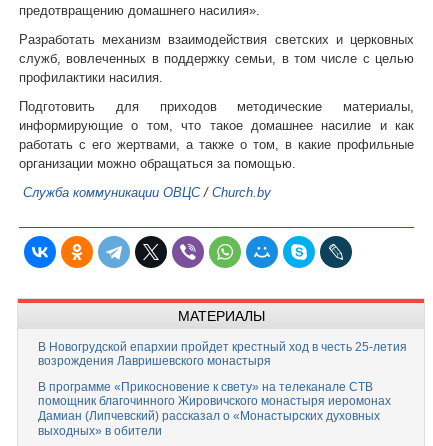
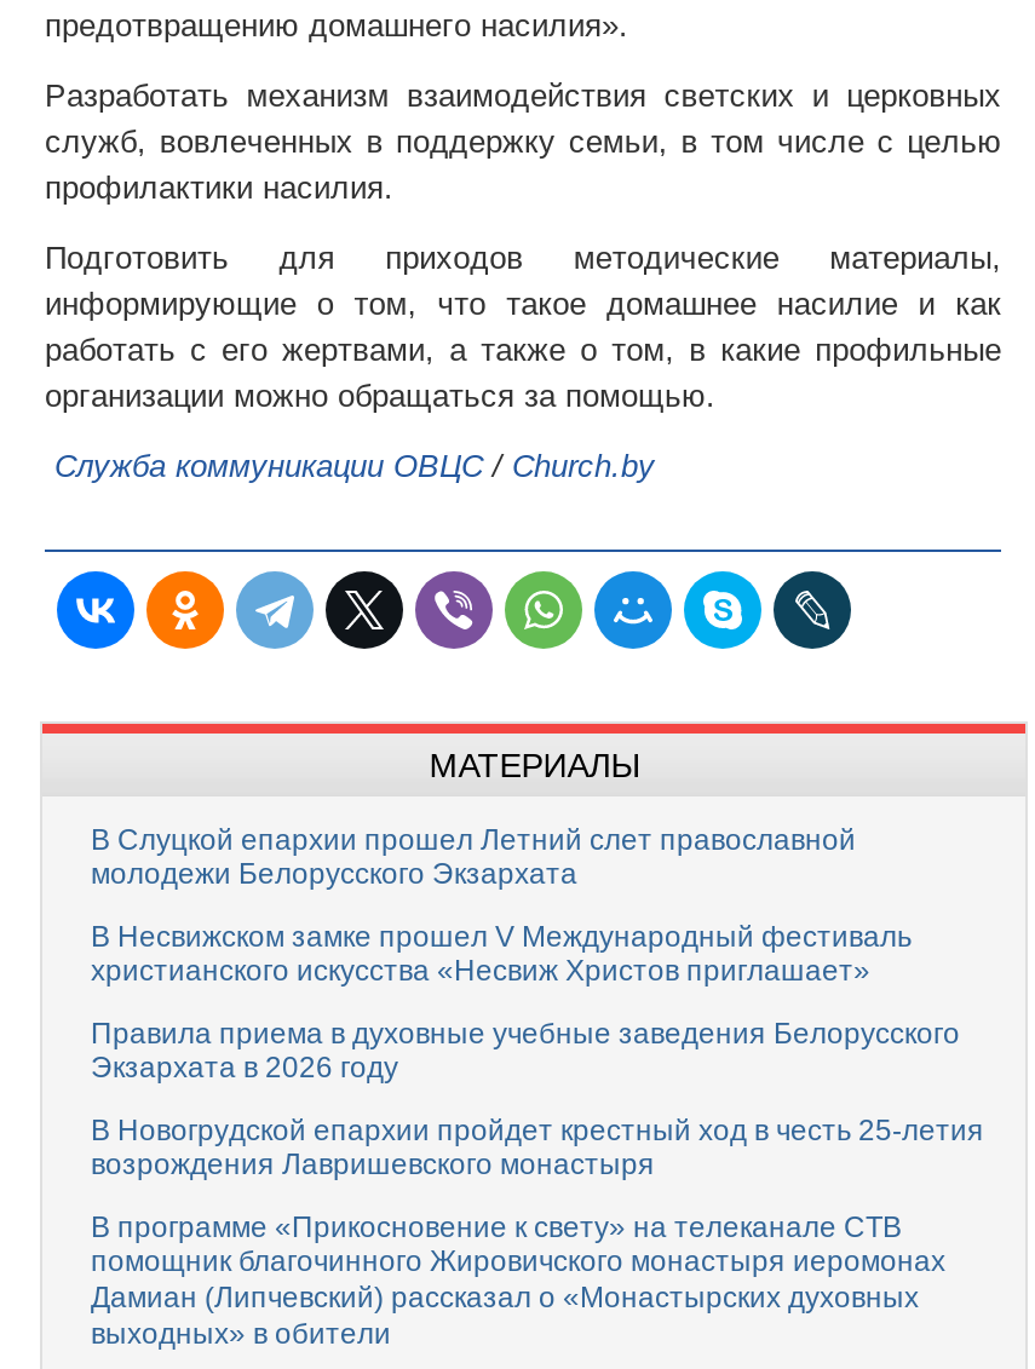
+ В Слуцкой епархии прошел Летний слет православной
+ молодежи Белорусского Экзархата
+ В Несвижском замке прошел V Международный фестиваль
+ христианского искусства «Несвиж Христов приглашает»
+ Правила приема в духовные учебные заведения Белорусского
+ Экзархата в 2026 году
